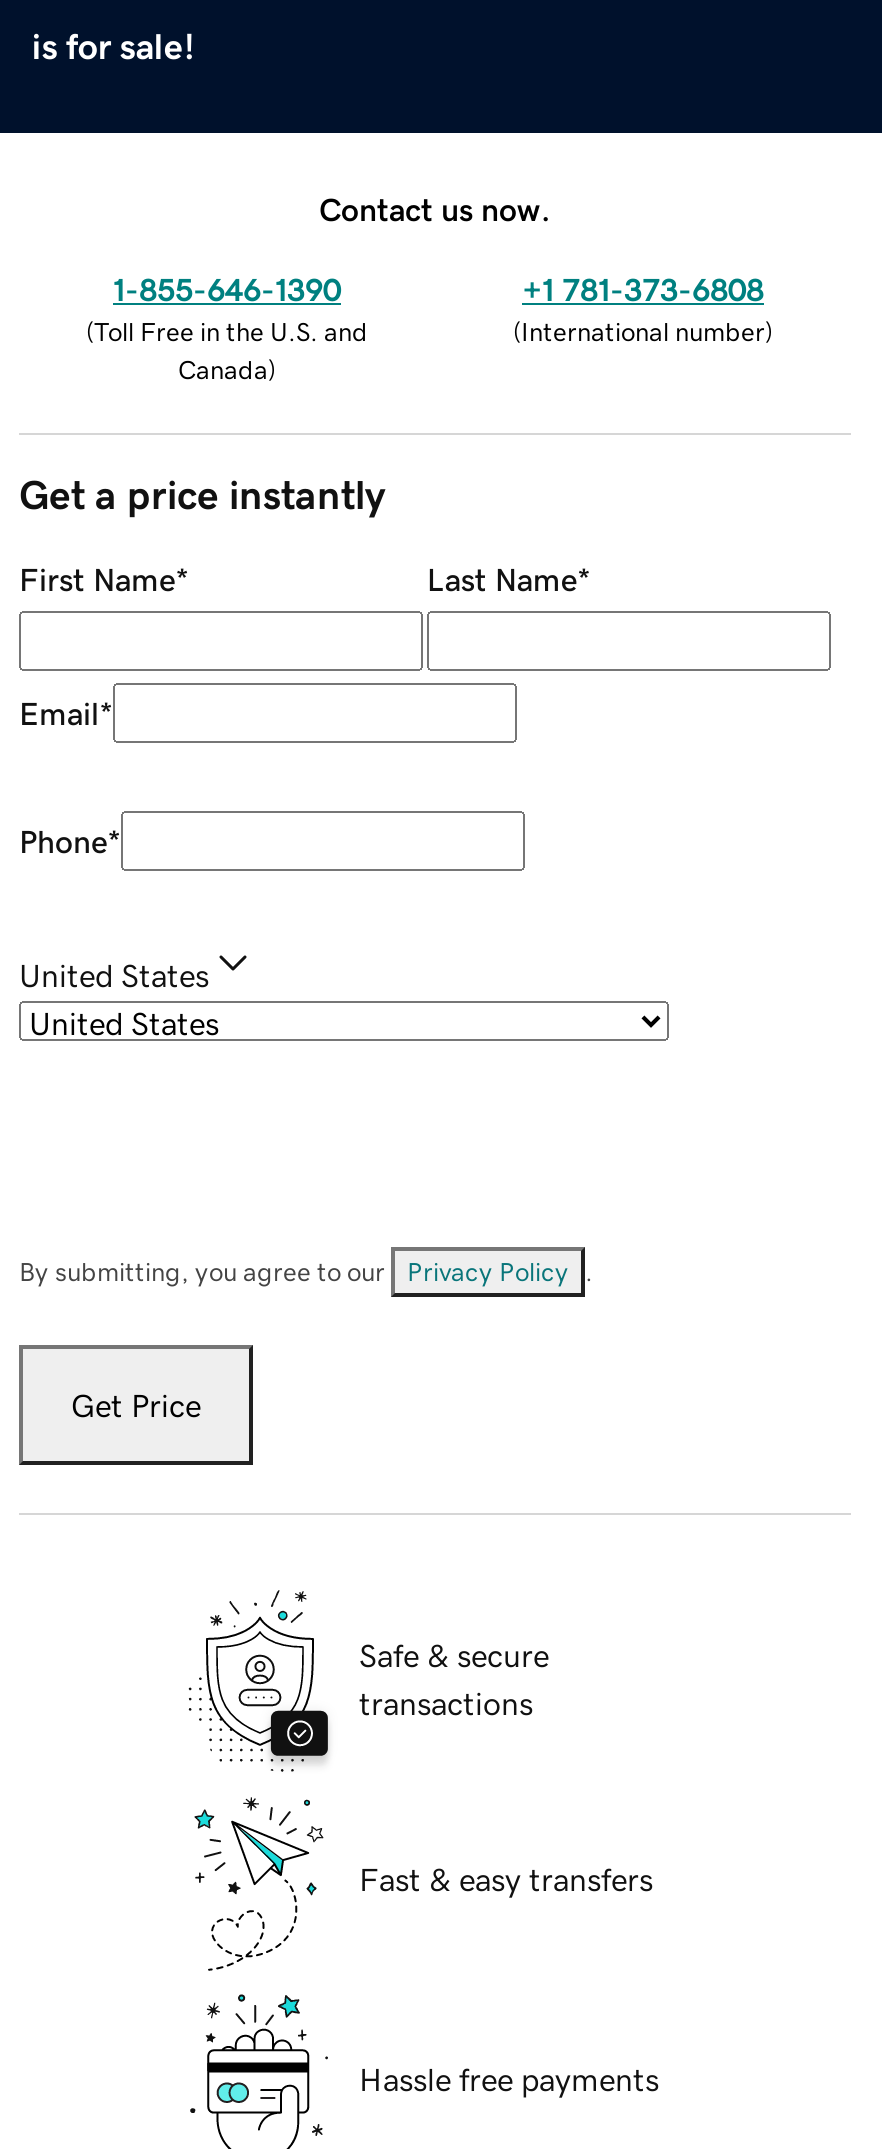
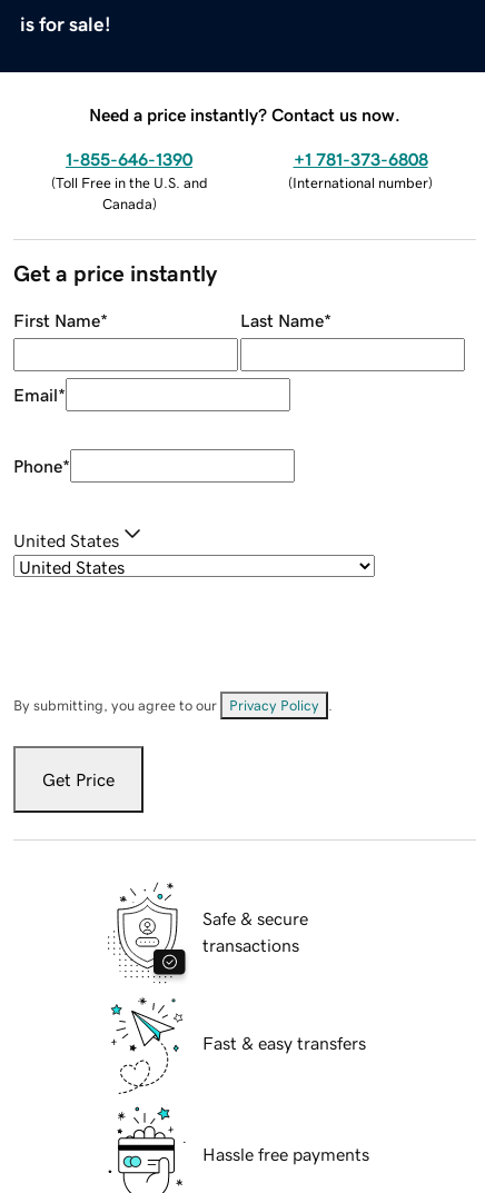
- Contact us now.
+ Need a price instantly? Contact us now.
